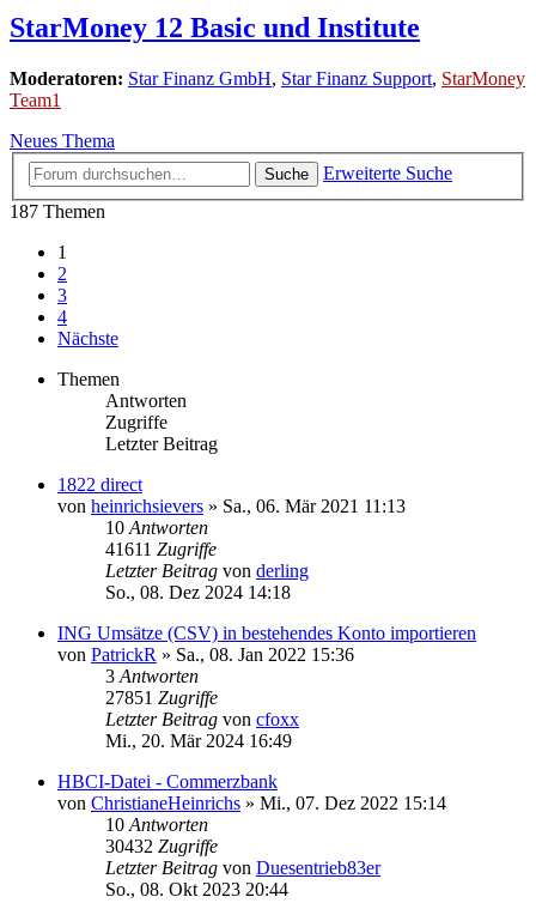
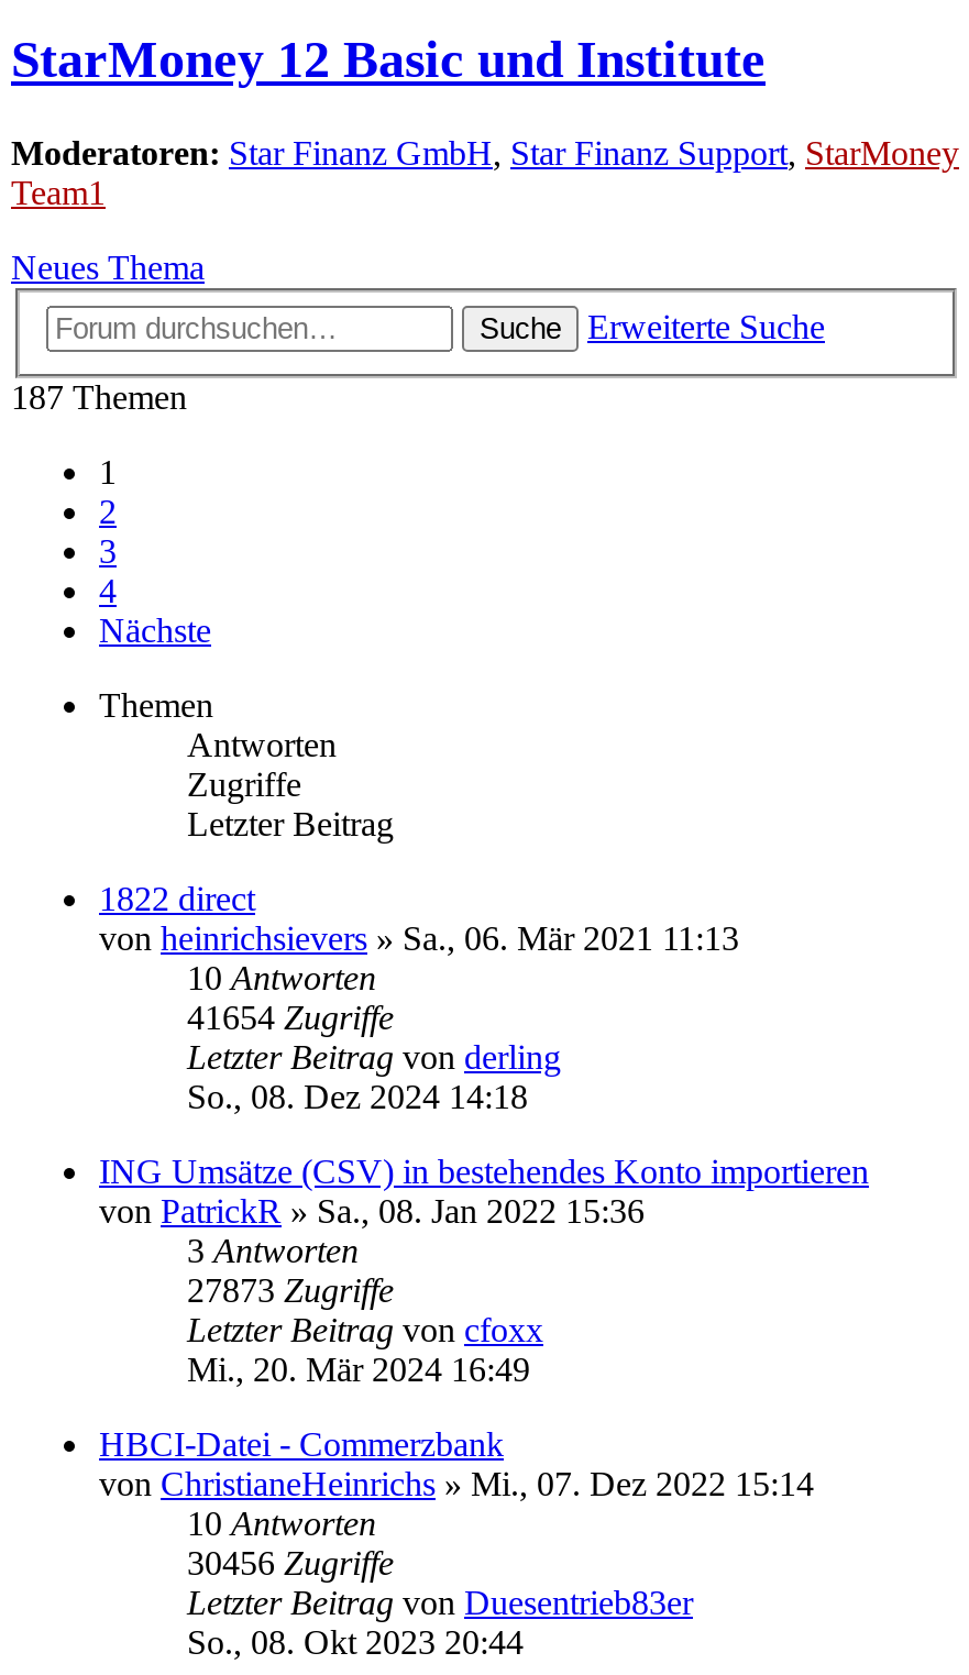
- 41611 Zugriffe
+ 41654 Zugriffe

- 27851 Zugriffe
+ 27873 Zugriffe

- 30432 Zugriffe
+ 30456 Zugriffe
